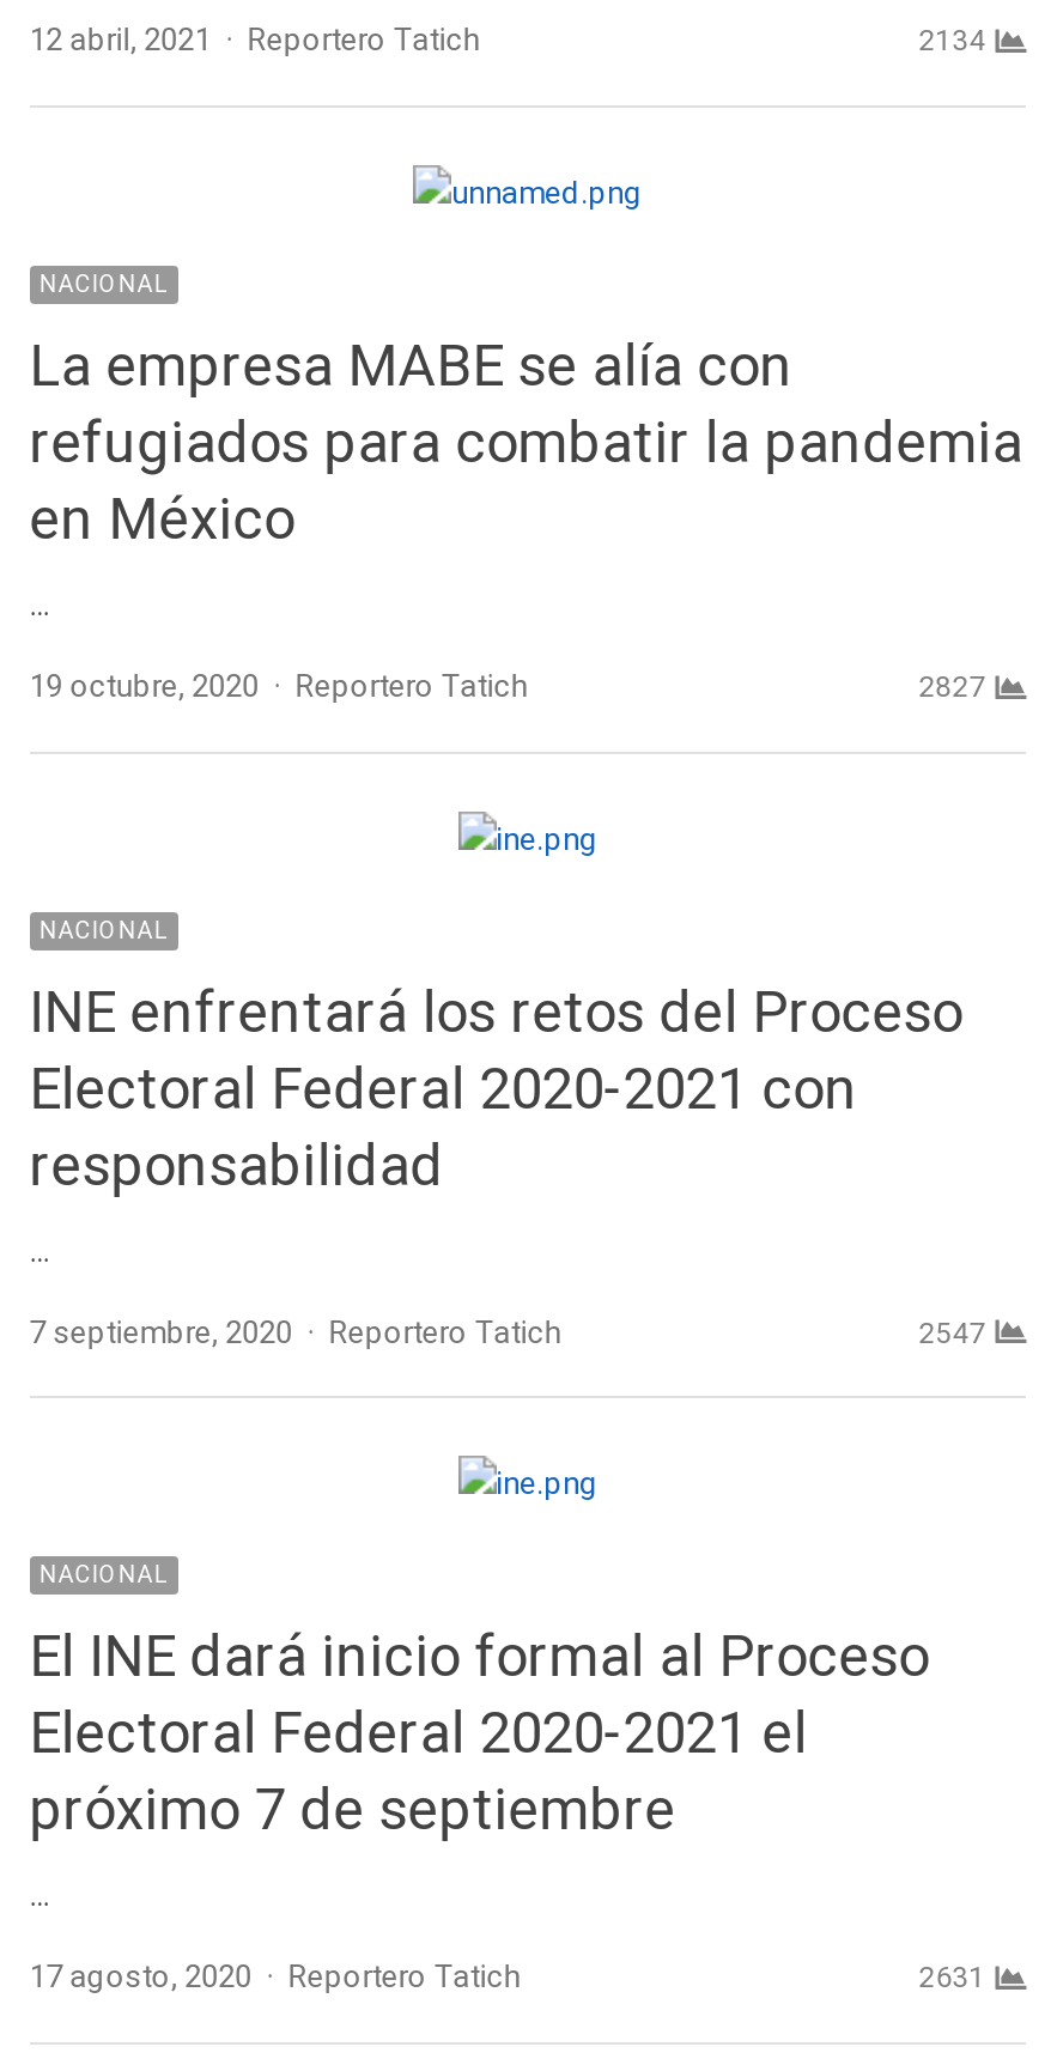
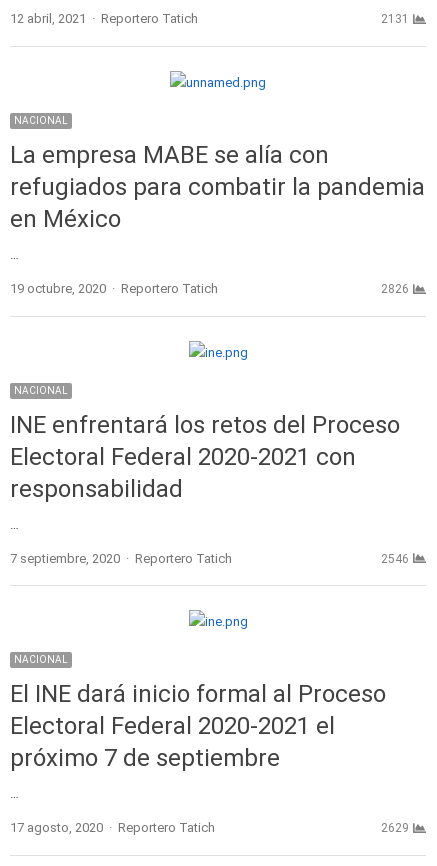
- 2134
+ 2131

- 2827
+ 2826

- 2547
+ 2546

- 2631
+ 2629
